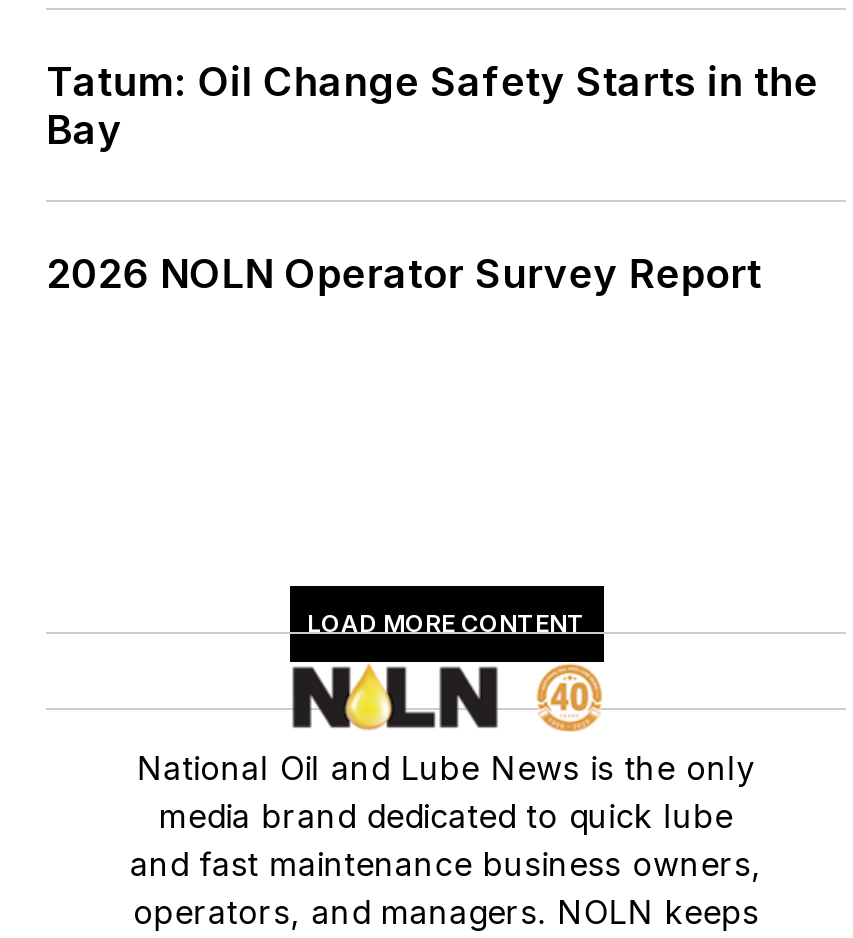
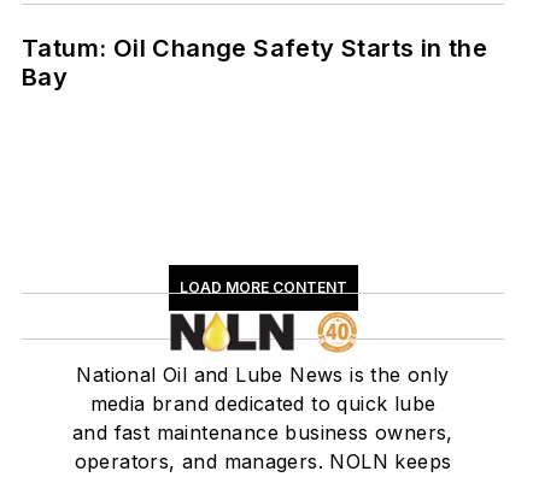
- 2026 NOLN Operator Survey Report
